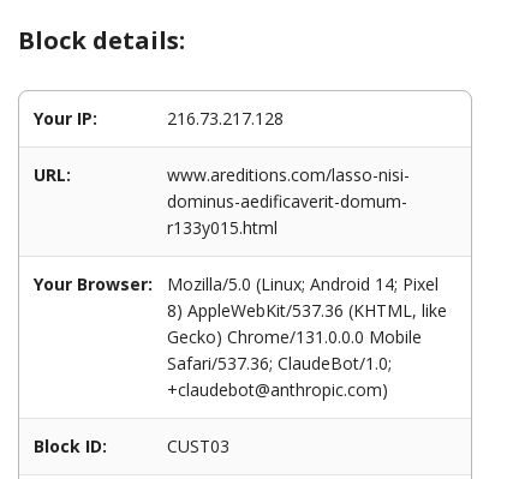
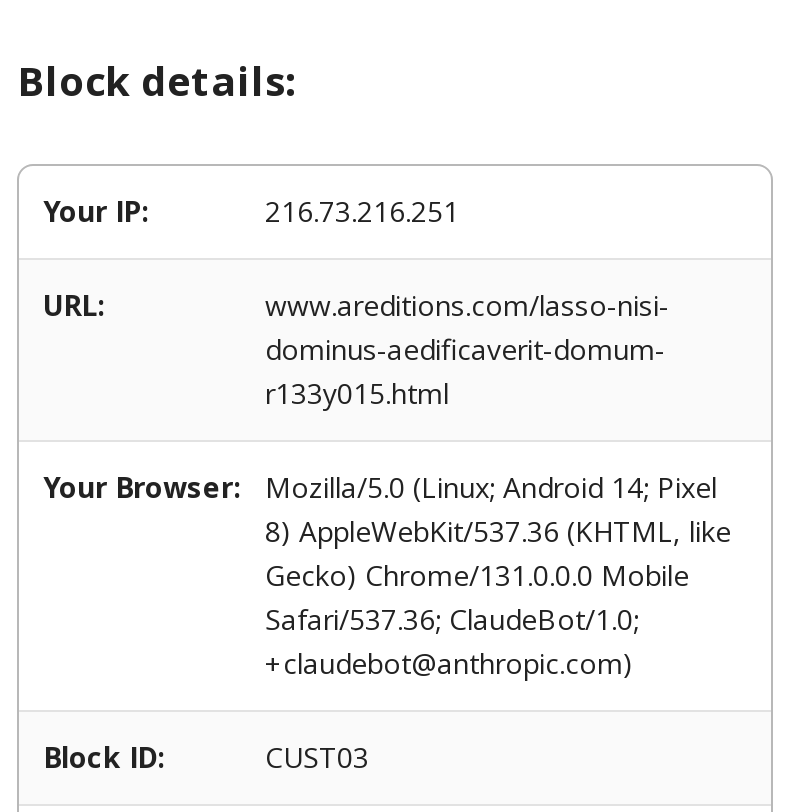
- 216.73.217.128
+ 216.73.216.251
